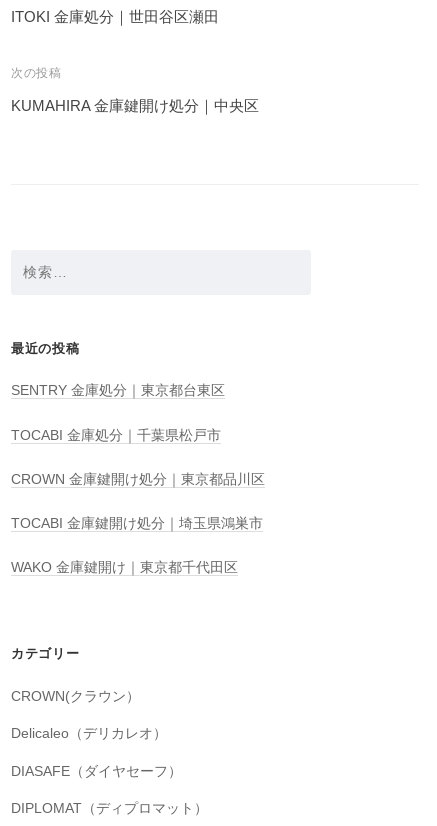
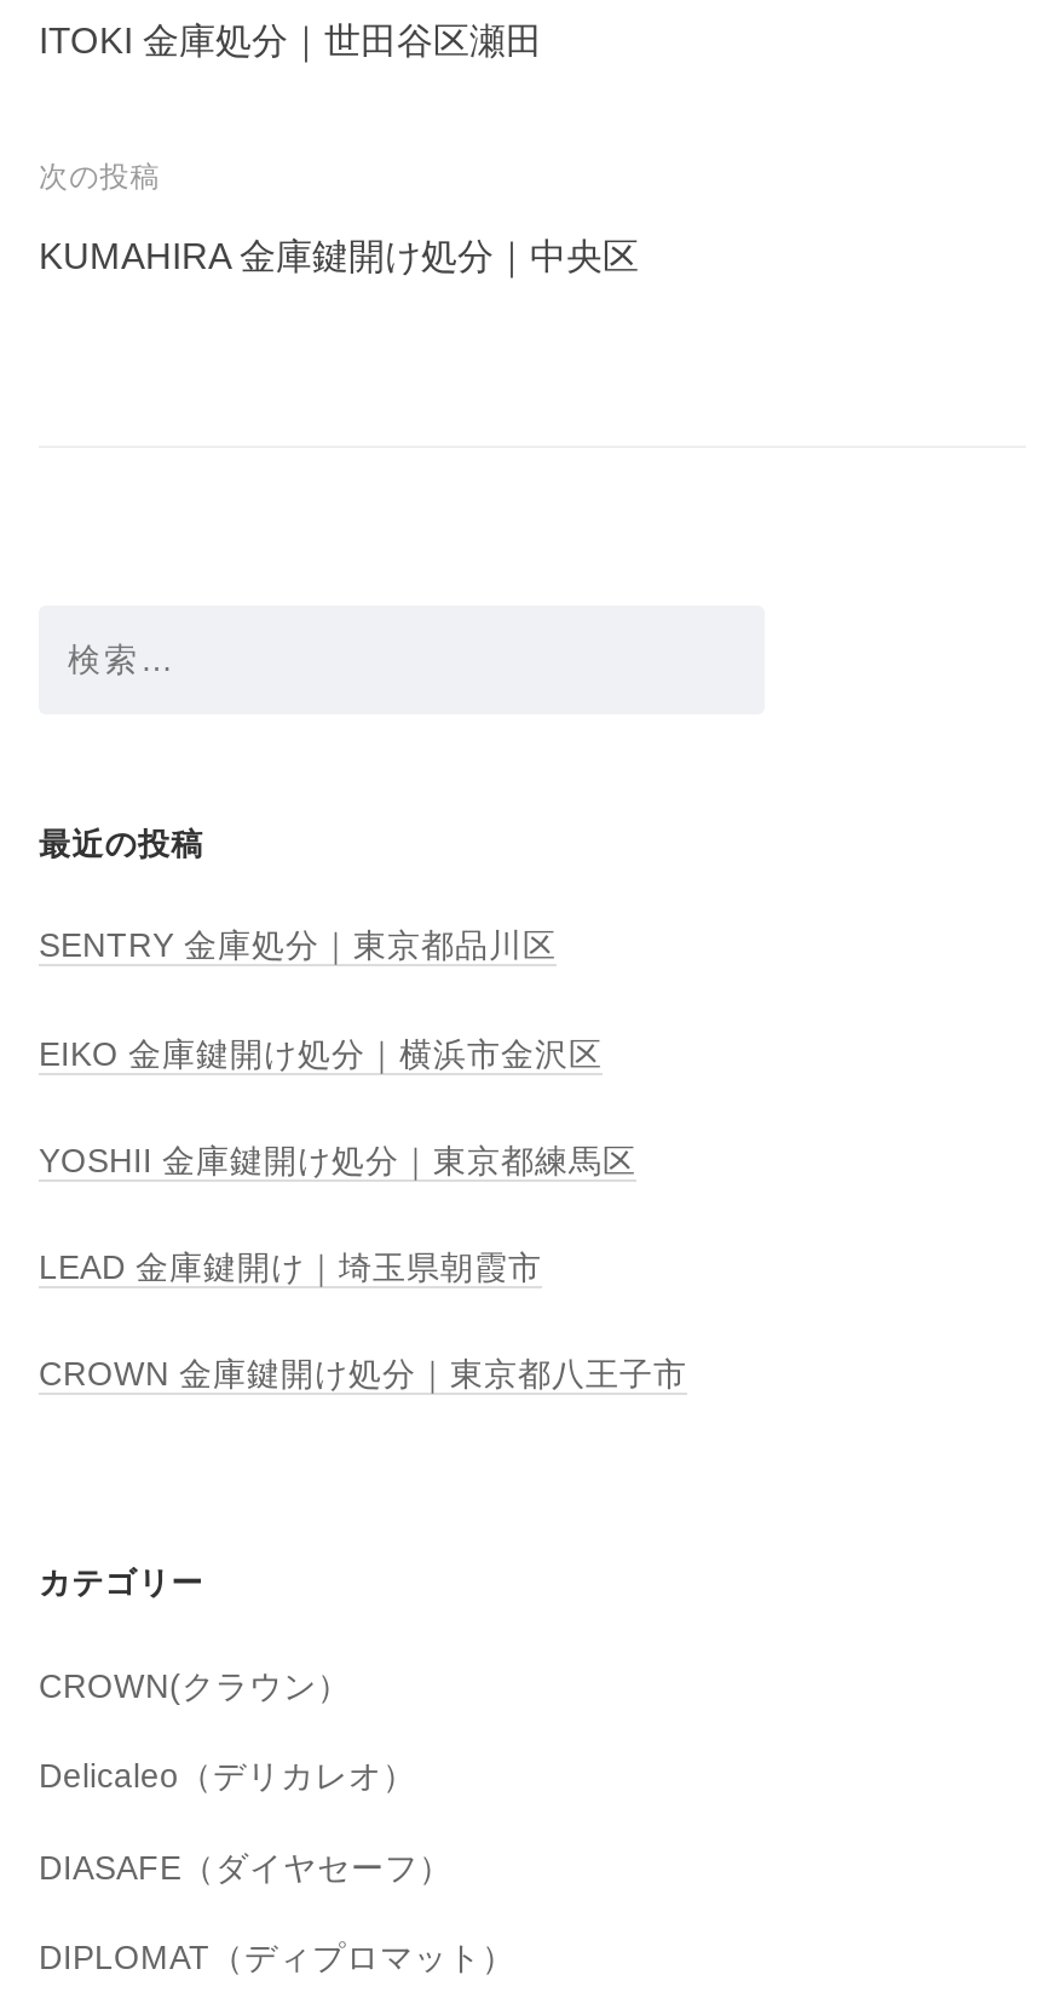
- SENTRY 金庫処分｜東京都台東区
+ SENTRY 金庫処分｜東京都品川区

- TOCABI 金庫処分｜千葉県松戸市
+ EIKO 金庫鍵開け処分｜横浜市金沢区

- CROWN 金庫鍵開け処分｜東京都品川区
+ YOSHII 金庫鍵開け処分｜東京都練馬区

- TOCABI 金庫鍵開け処分｜埼玉県鴻巣市
+ LEAD 金庫鍵開け｜埼玉県朝霞市

- WAKO 金庫鍵開け｜東京都千代田区
+ CROWN 金庫鍵開け処分｜東京都八王子市
